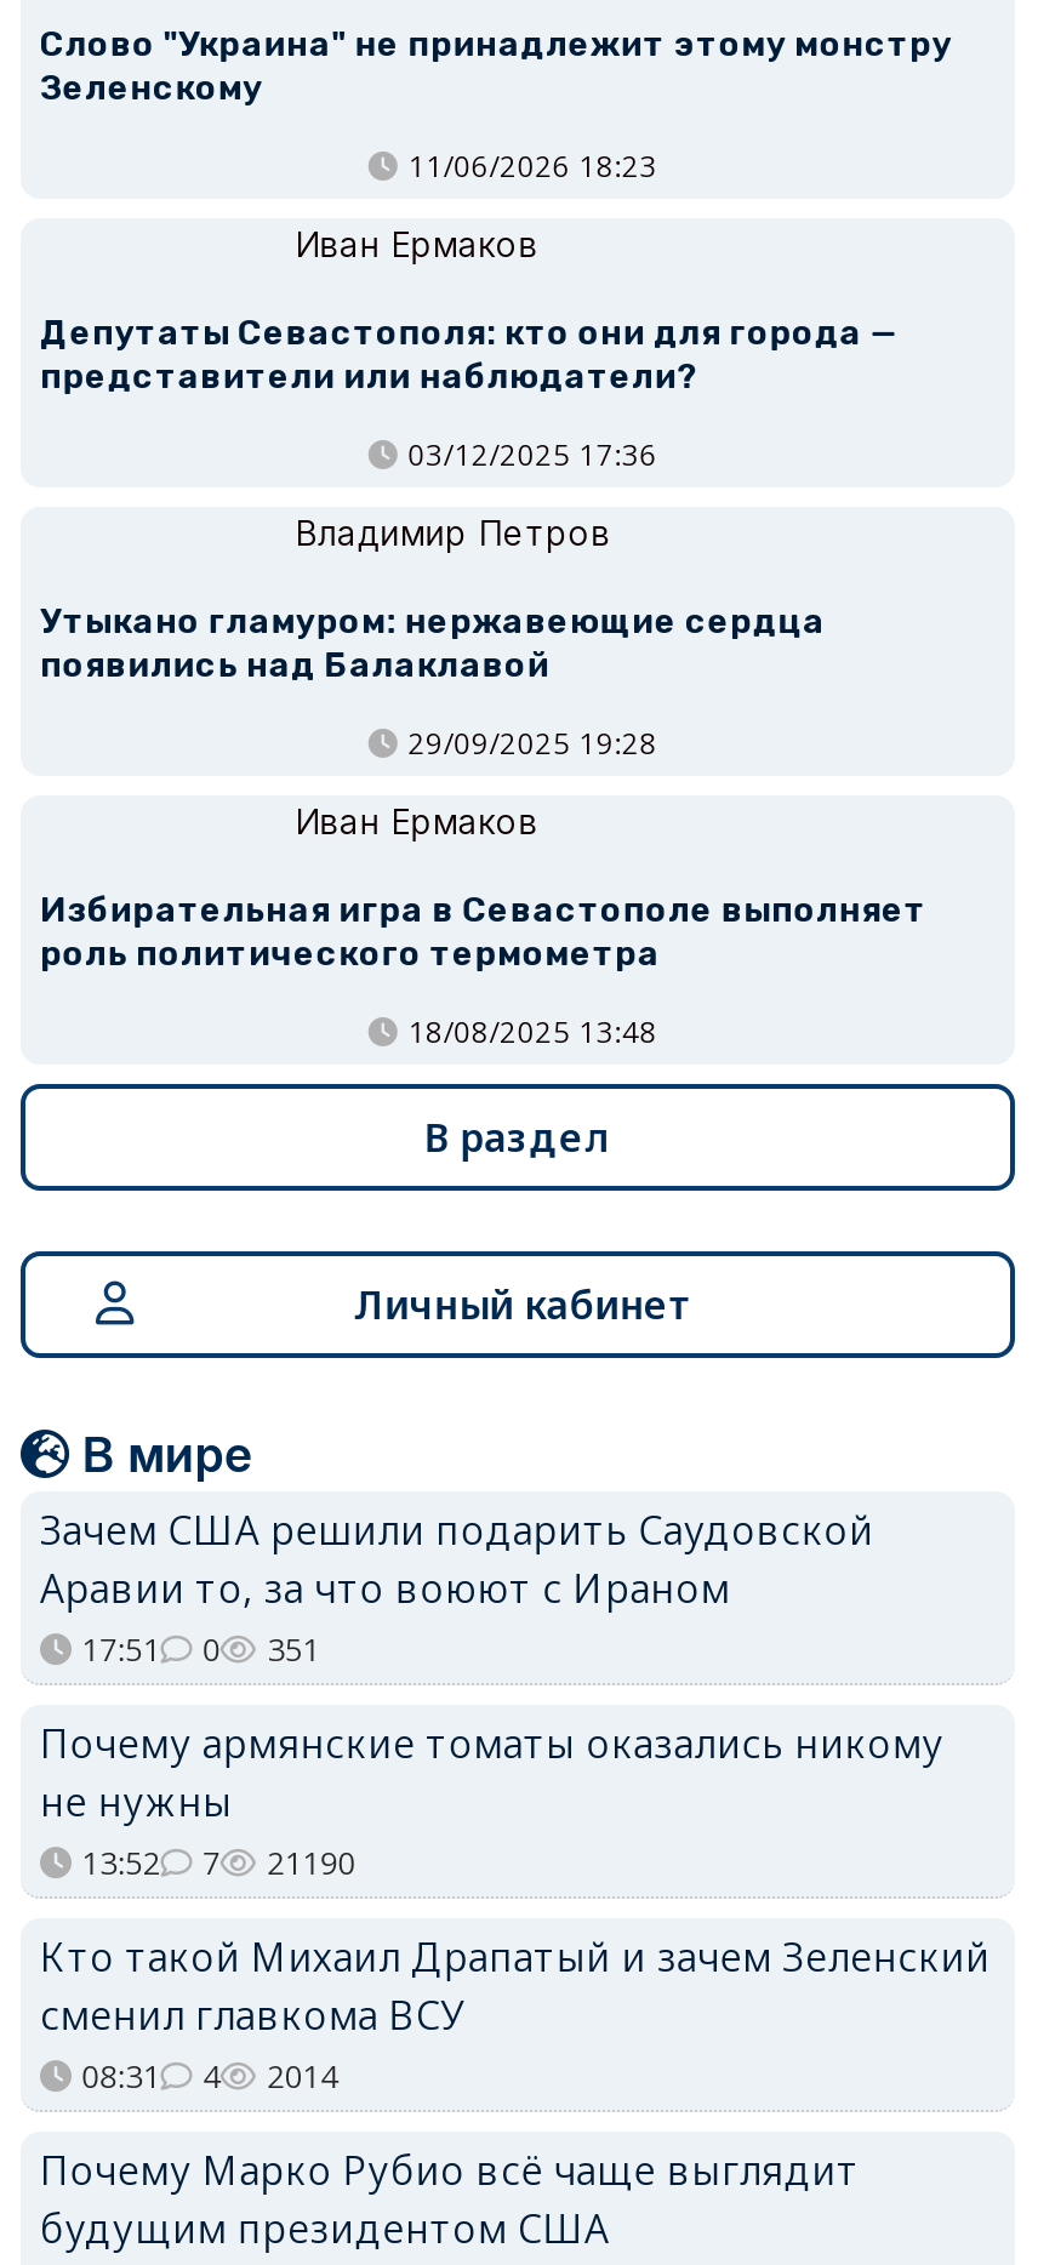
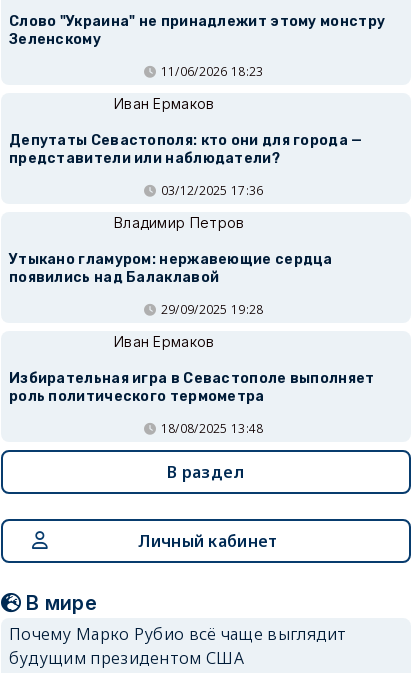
- Зачем США решили подарить Саудовской
- Аравии то, за что воюют с Ираном
- 17:51
- 0
- 351
- Почему армянские томаты оказались никому
- не нужны
- 13:52
- 7
- 21190
- Кто такой Михаил Драпатый и зачем Зеленский
- сменил главкома ВСУ
- 08:31
- 4
- 2014
